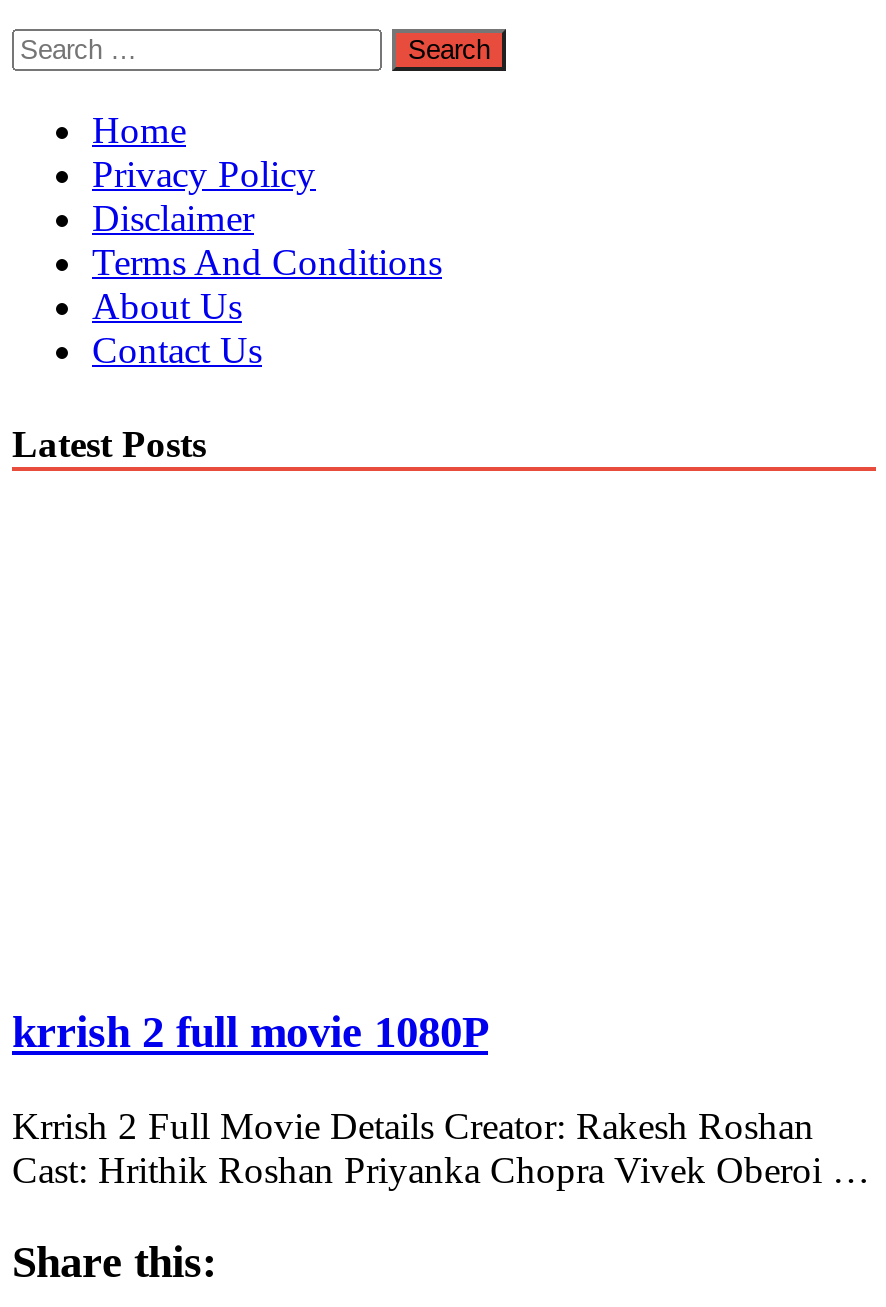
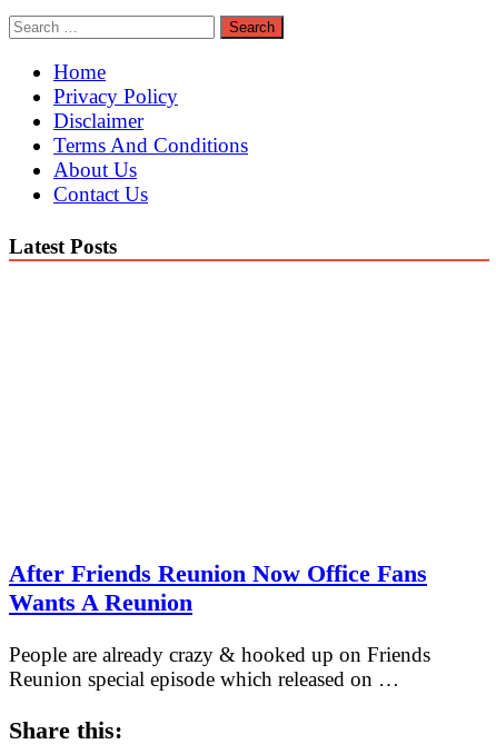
- krrish 2 full movie 1080P
+ After Friends Reunion Now Office Fans
+ Wants A Reunion

- Krrish 2 Full Movie Details Creator: Rakesh Roshan
- Cast: Hrithik Roshan Priyanka Chopra Vivek Oberoi …
+ People are already crazy & hooked up on Friends
+ Reunion special episode which released on …
